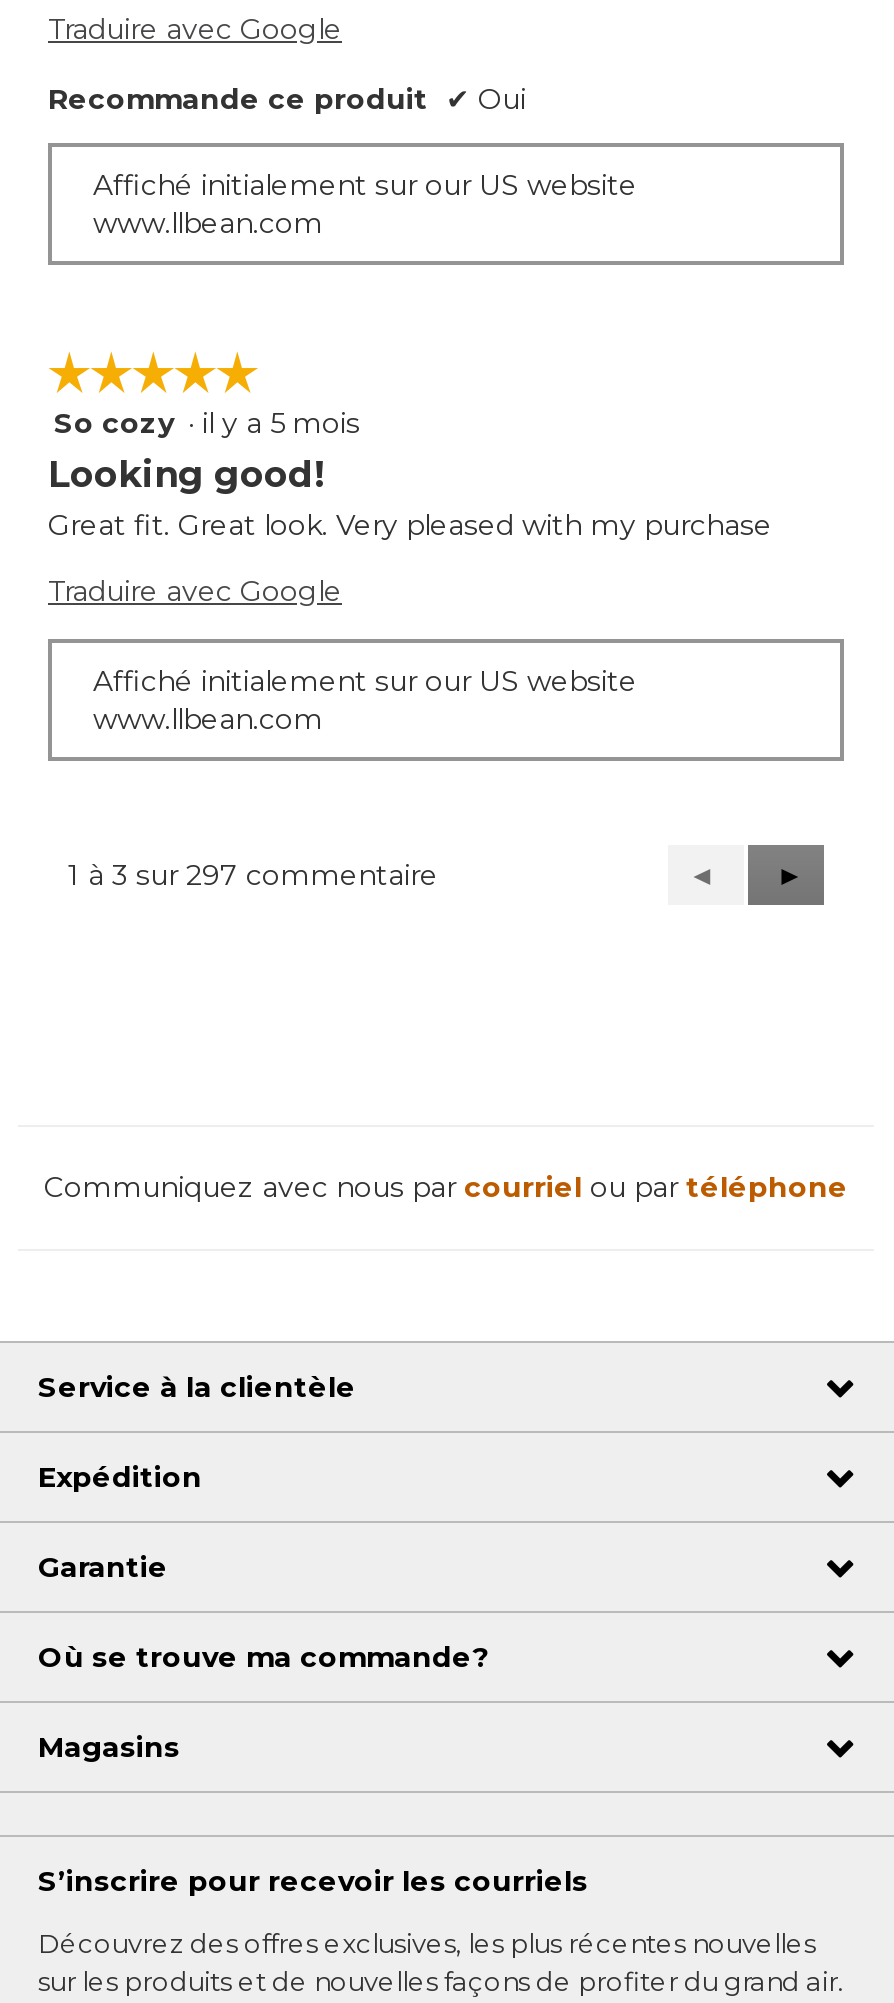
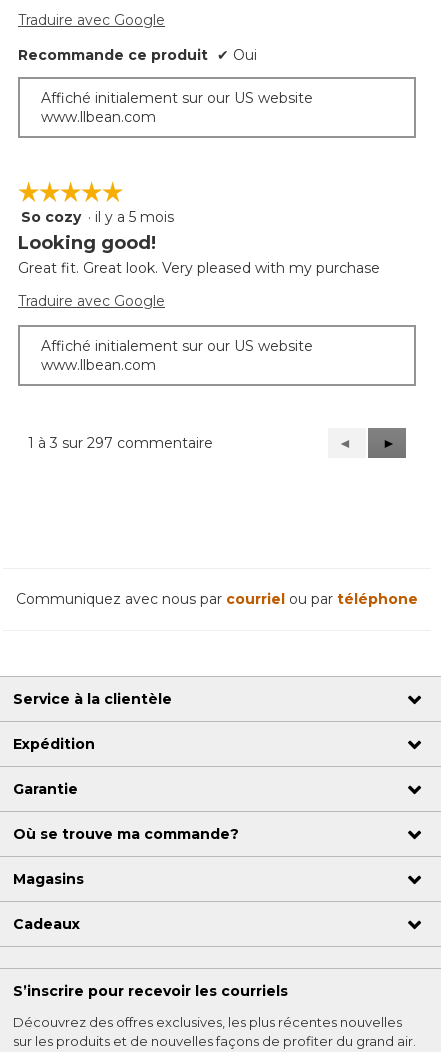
+ Cadeaux
